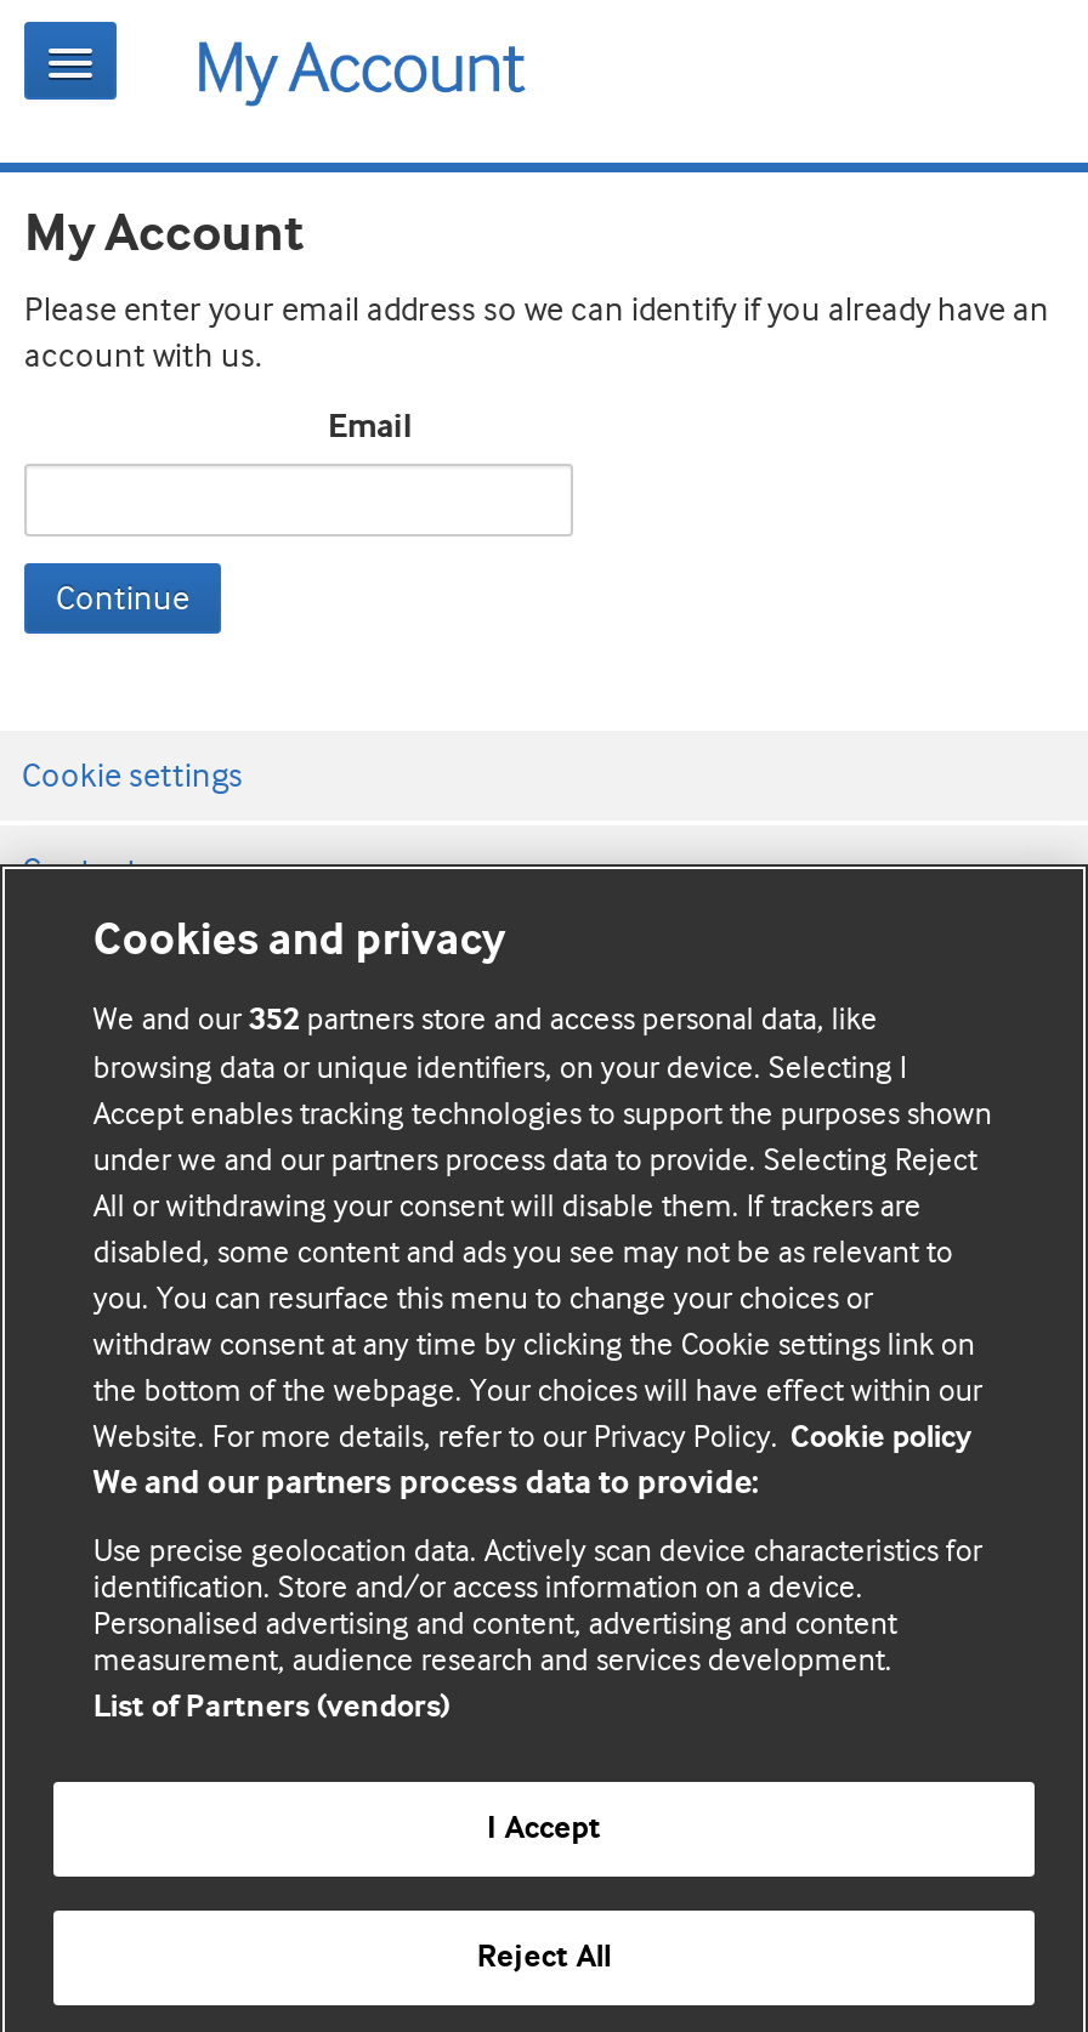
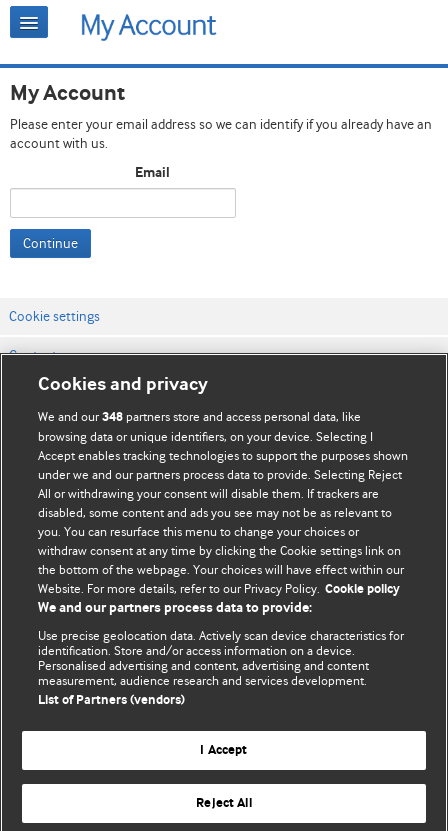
- We and our 352 partners store and access personal data, like
+ We and our 348 partners store and access personal data, like
